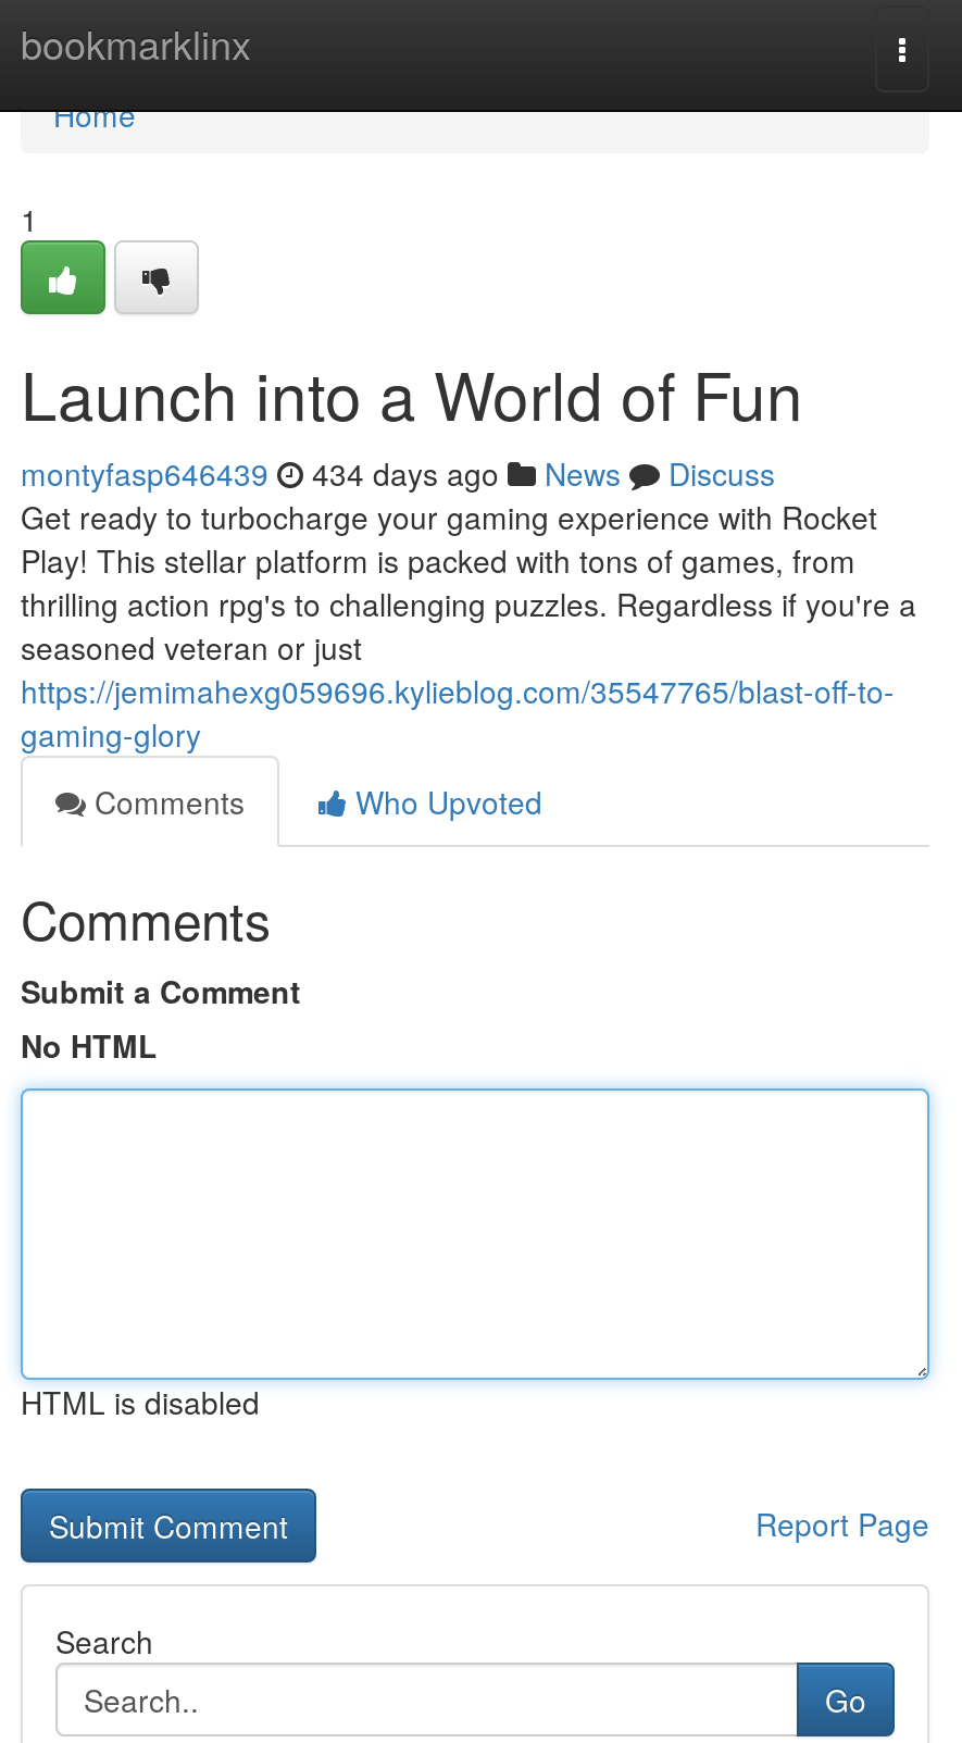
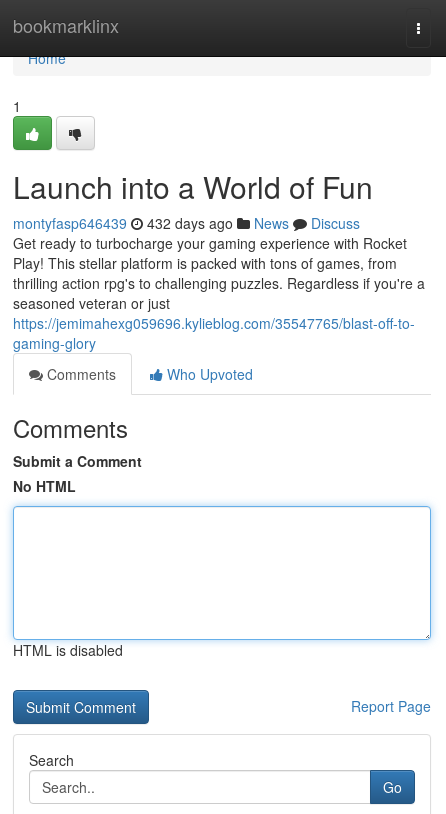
- montyfasp646439 434 days ago News Discuss
+ montyfasp646439 432 days ago News Discuss
